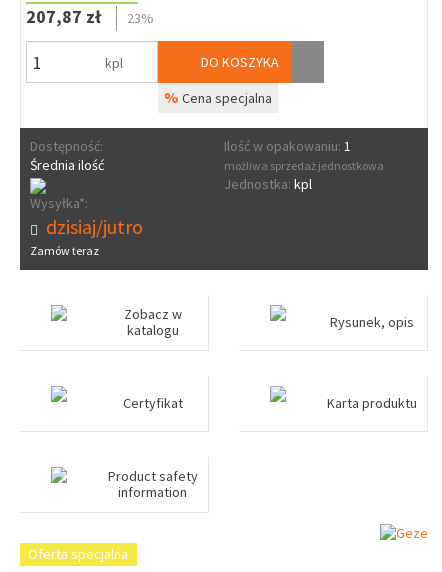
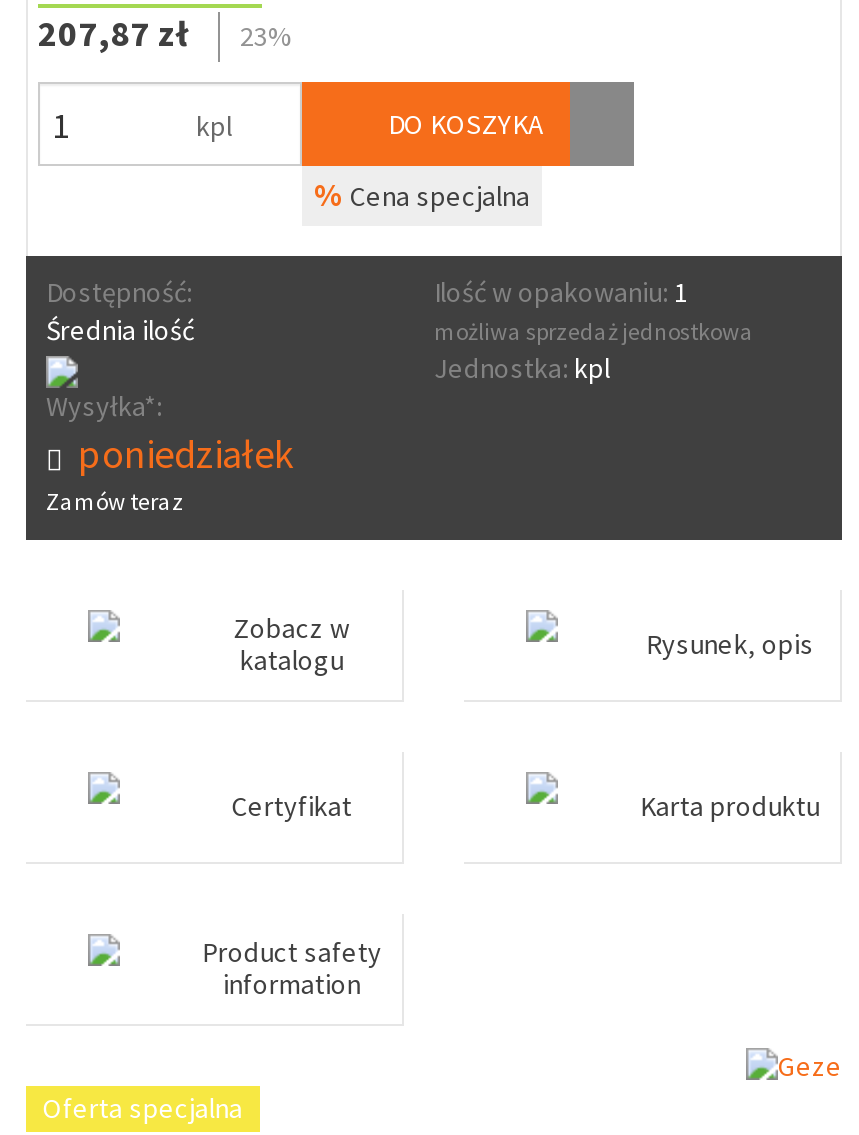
- dzisiaj/jutro
+ poniedziałek
